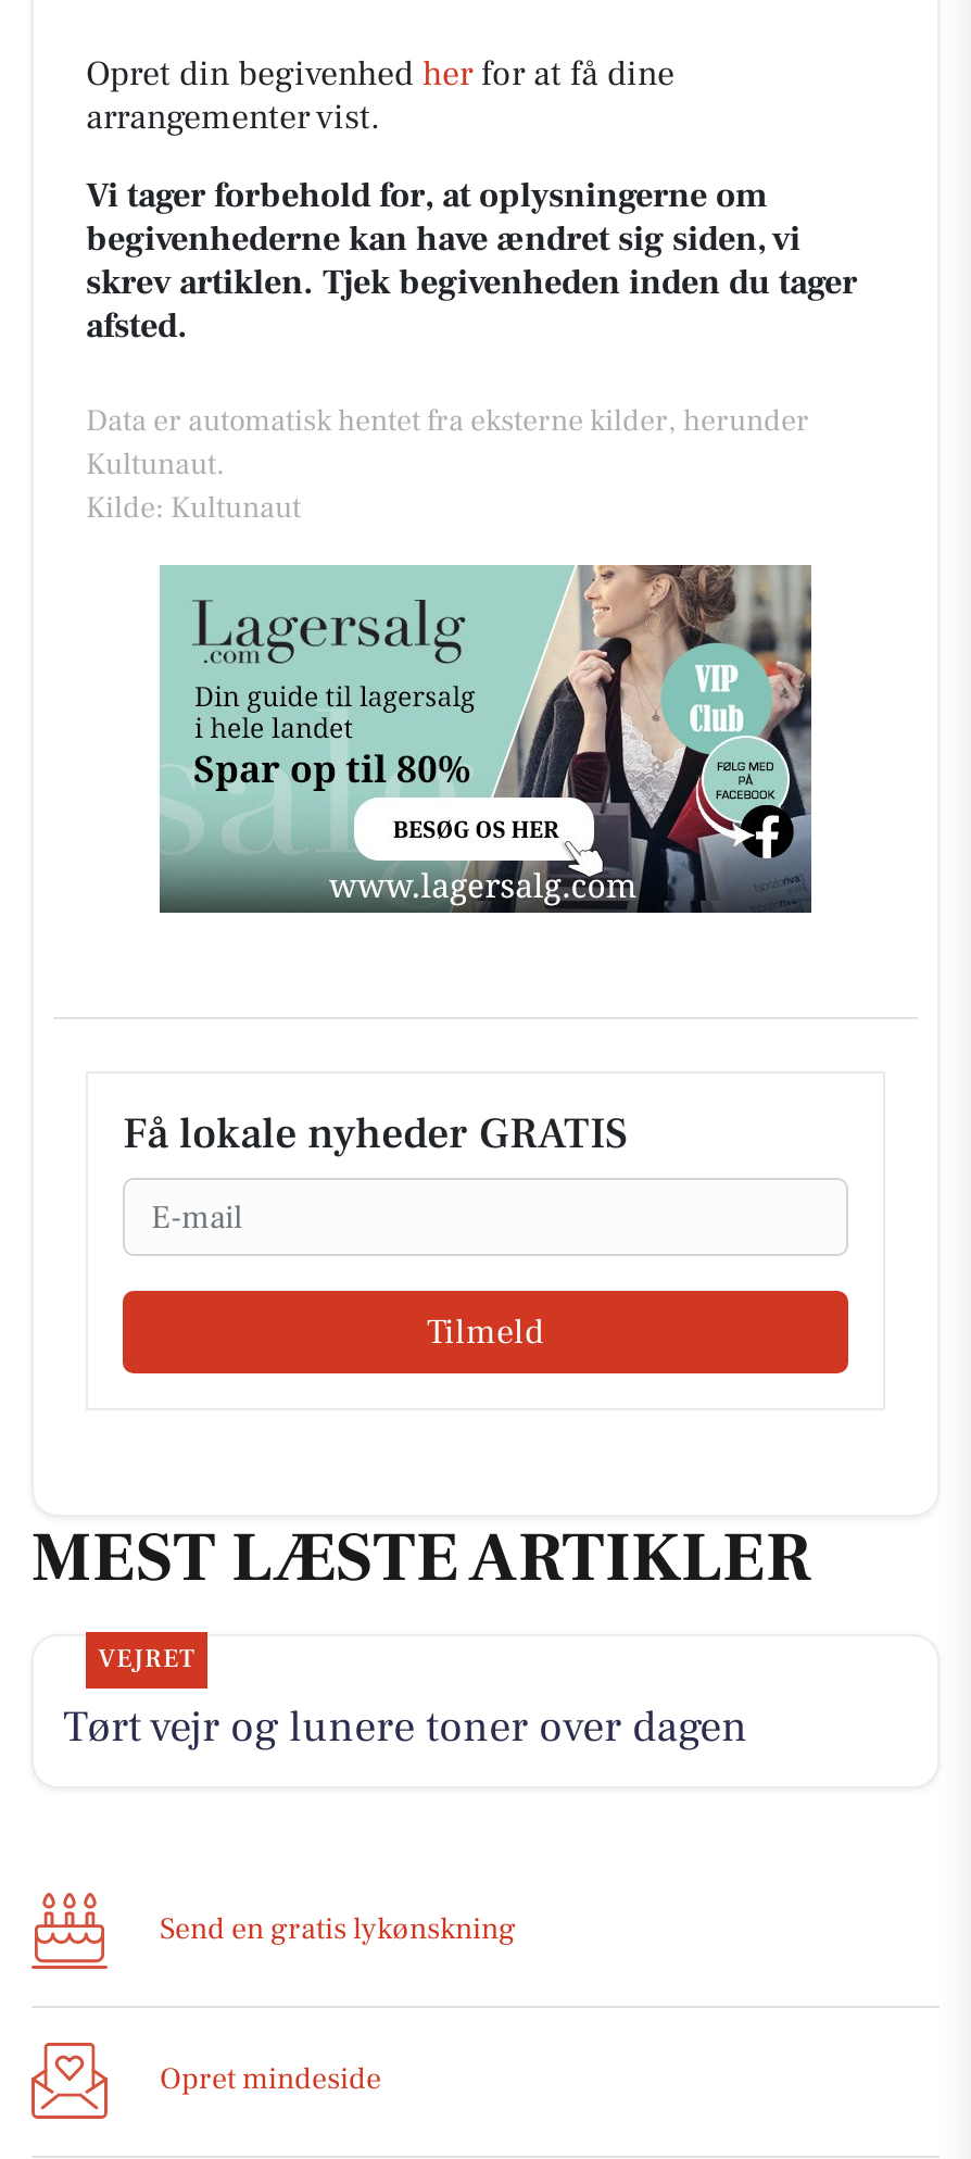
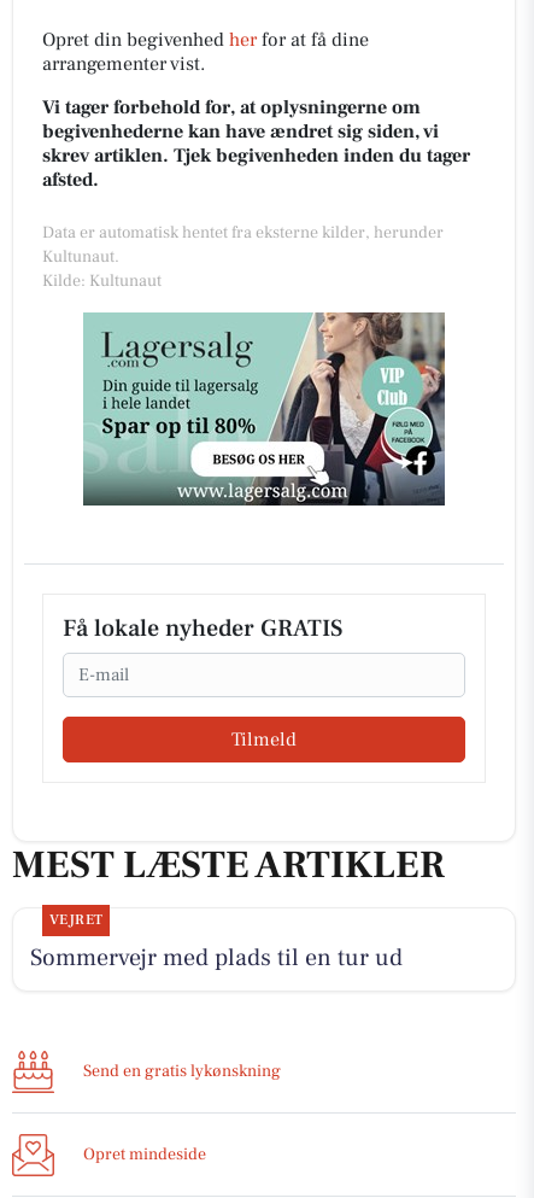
- Tørt vejr og lunere toner over dagen
+ Sommervejr med plads til en tur ud
